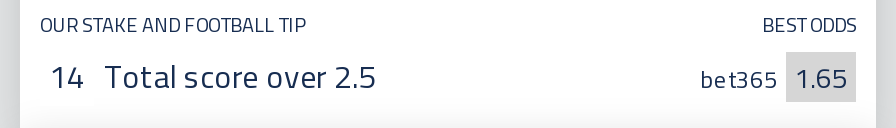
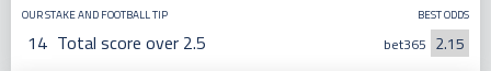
- bet365 1.65
+ bet365 2.15
